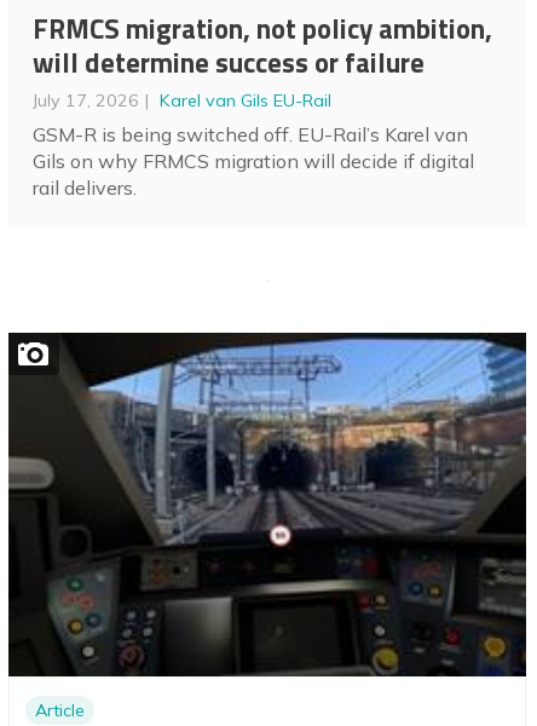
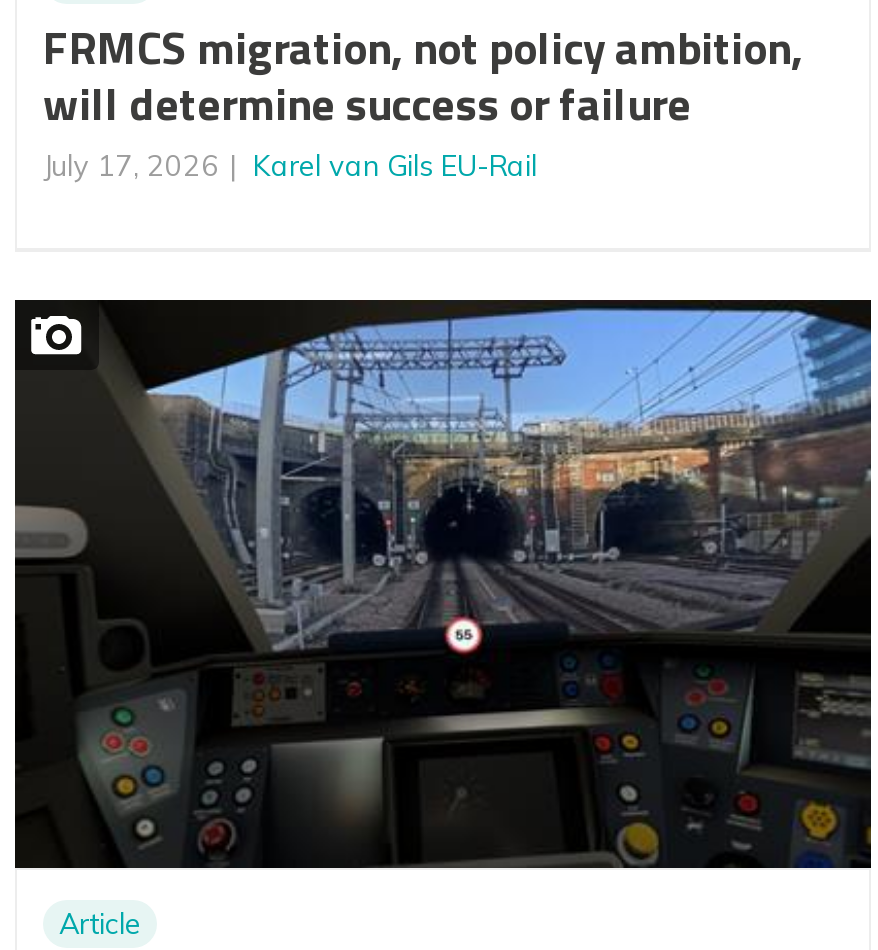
- GSM-R is being switched off. EU-Rail’s Karel van
- Gils on why FRMCS migration will decide if digital
- rail delivers.
